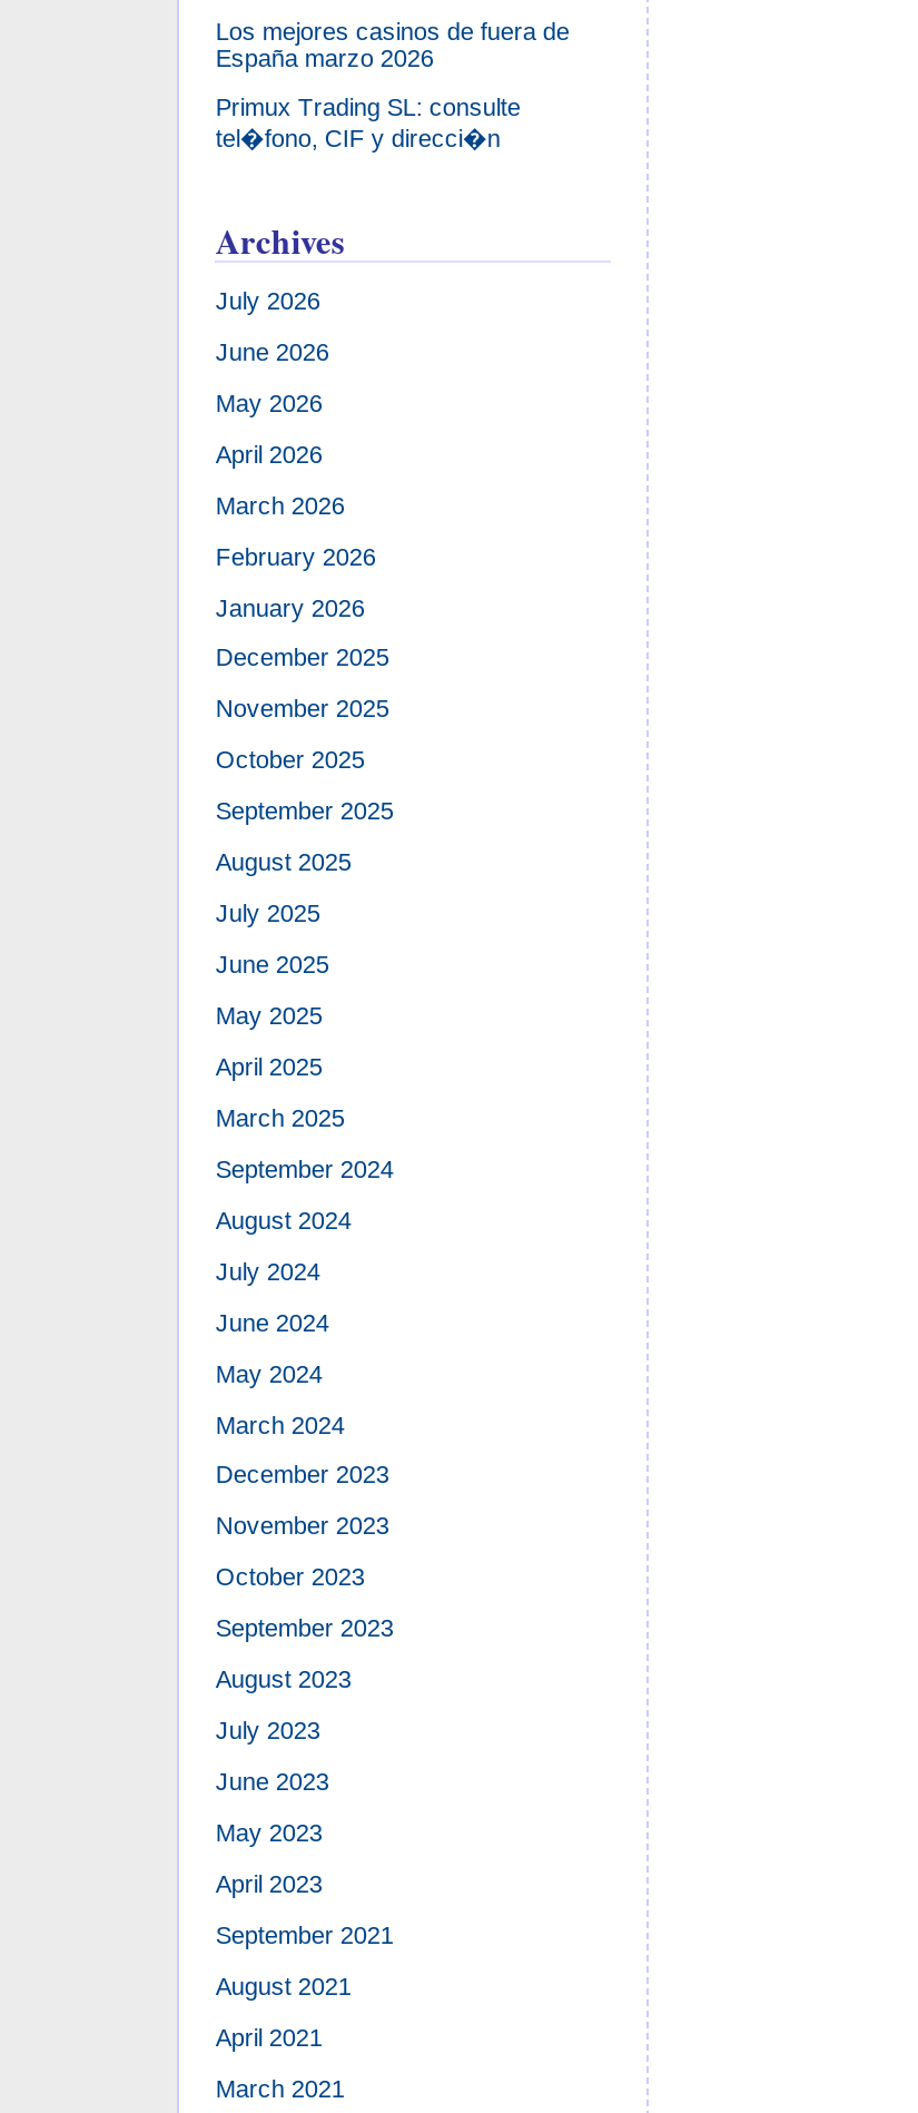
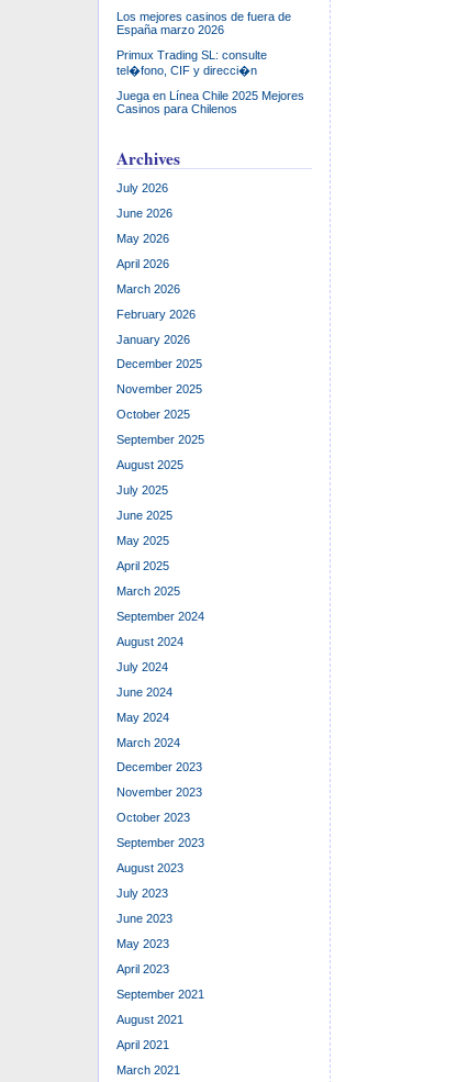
+ Juega en Línea Chile 2025 Mejores
+ Casinos para Chilenos
